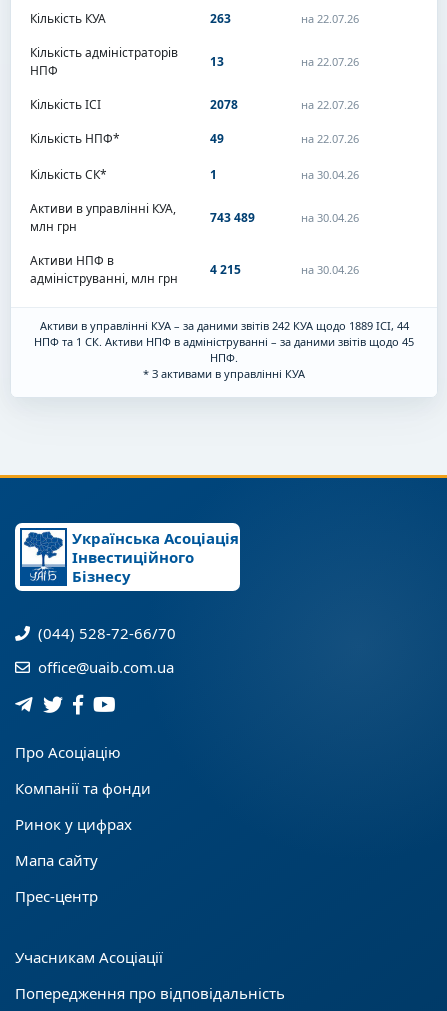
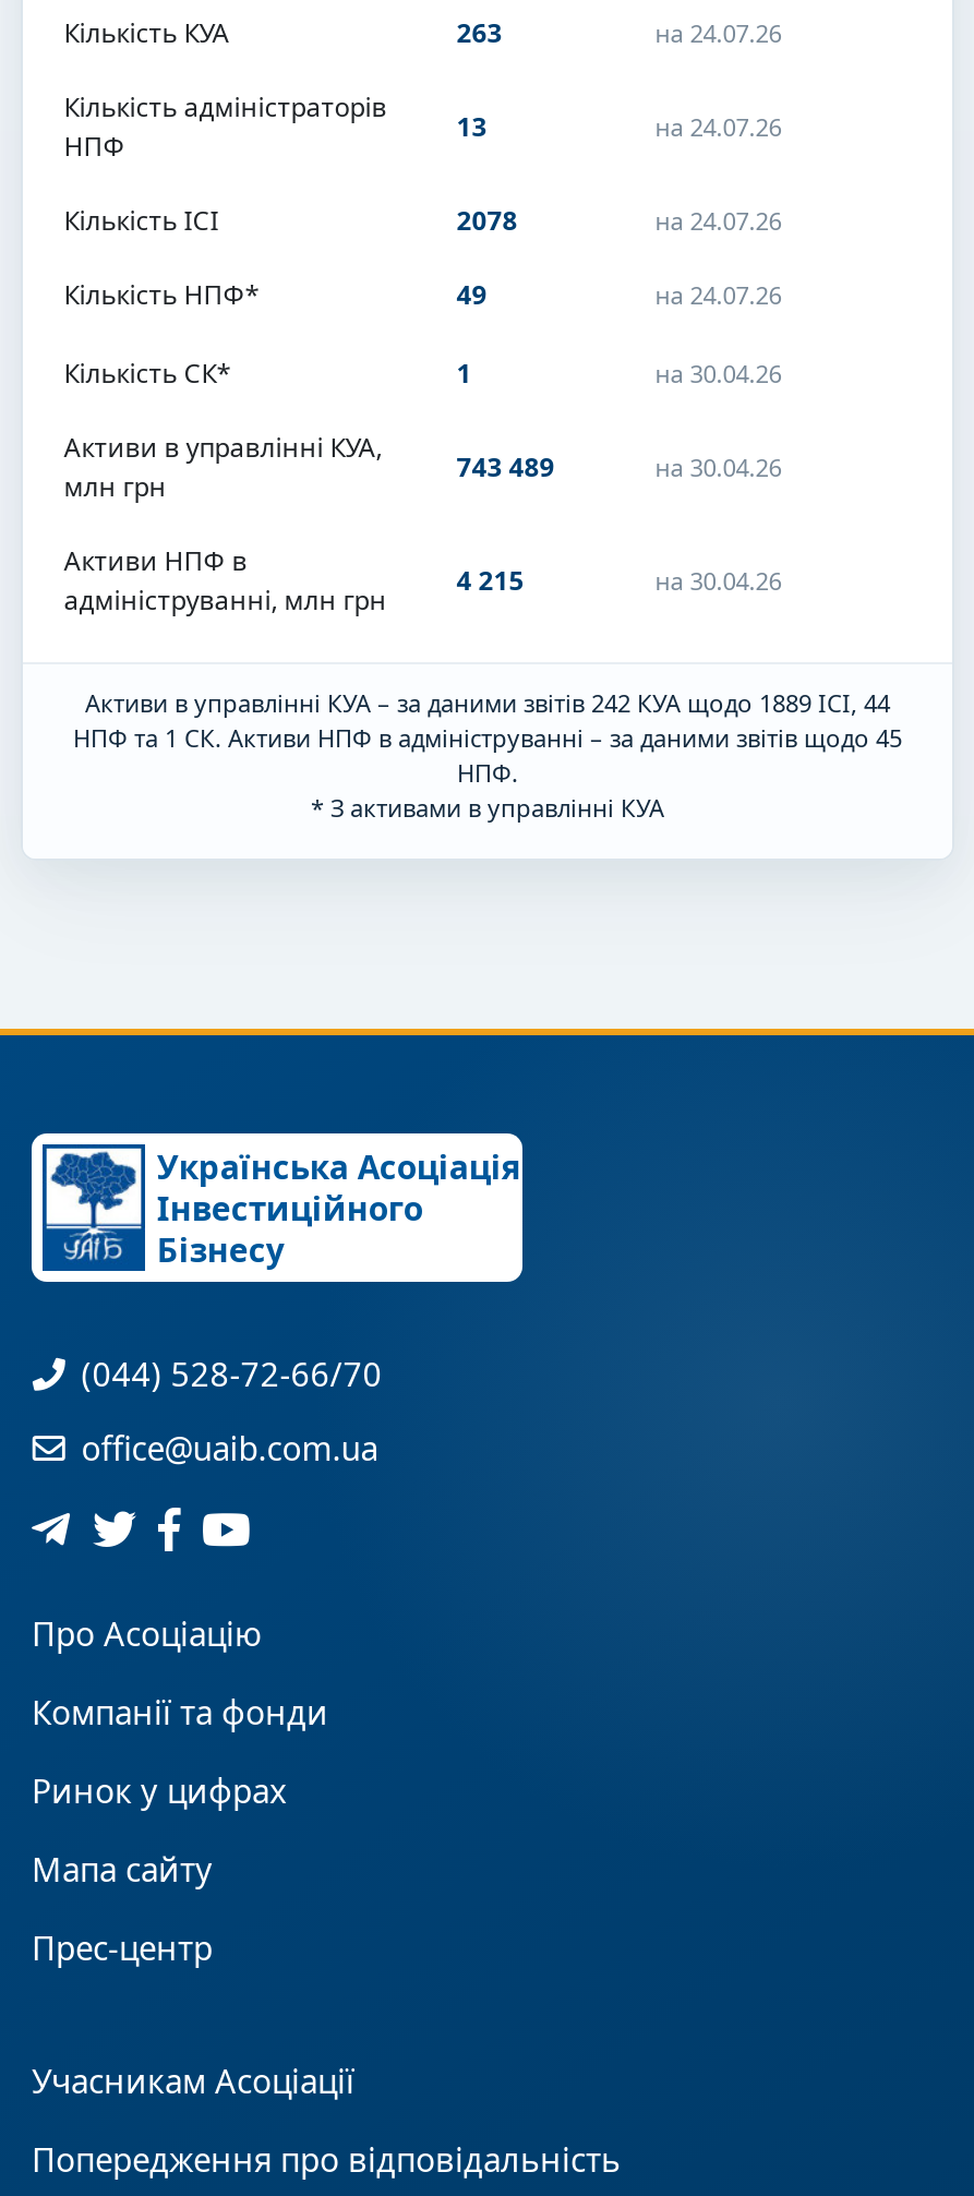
- на 22.07.26
+ на 24.07.26

- на 22.07.26
+ на 24.07.26

- на 22.07.26
+ на 24.07.26

- на 22.07.26
+ на 24.07.26
